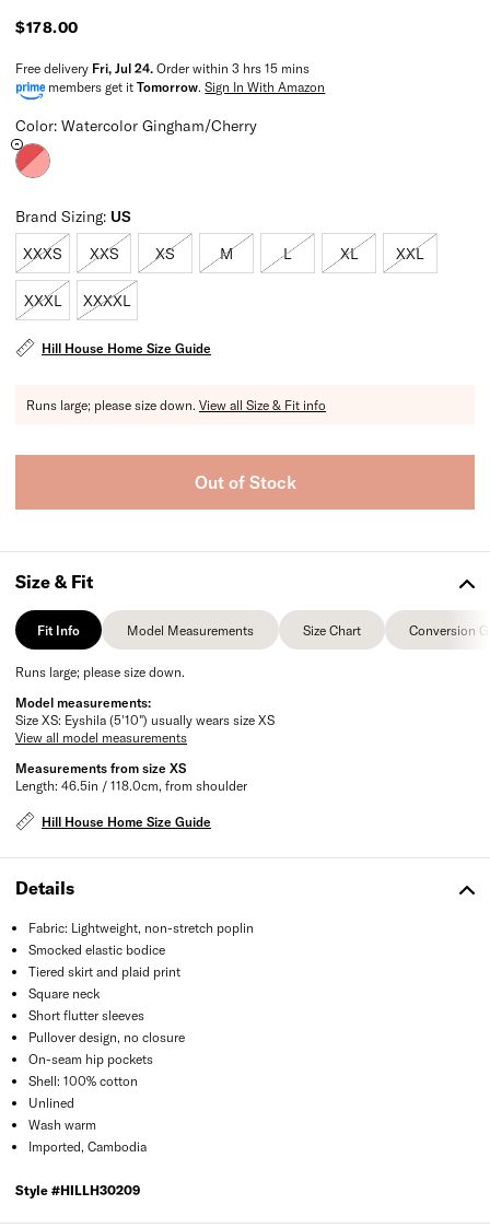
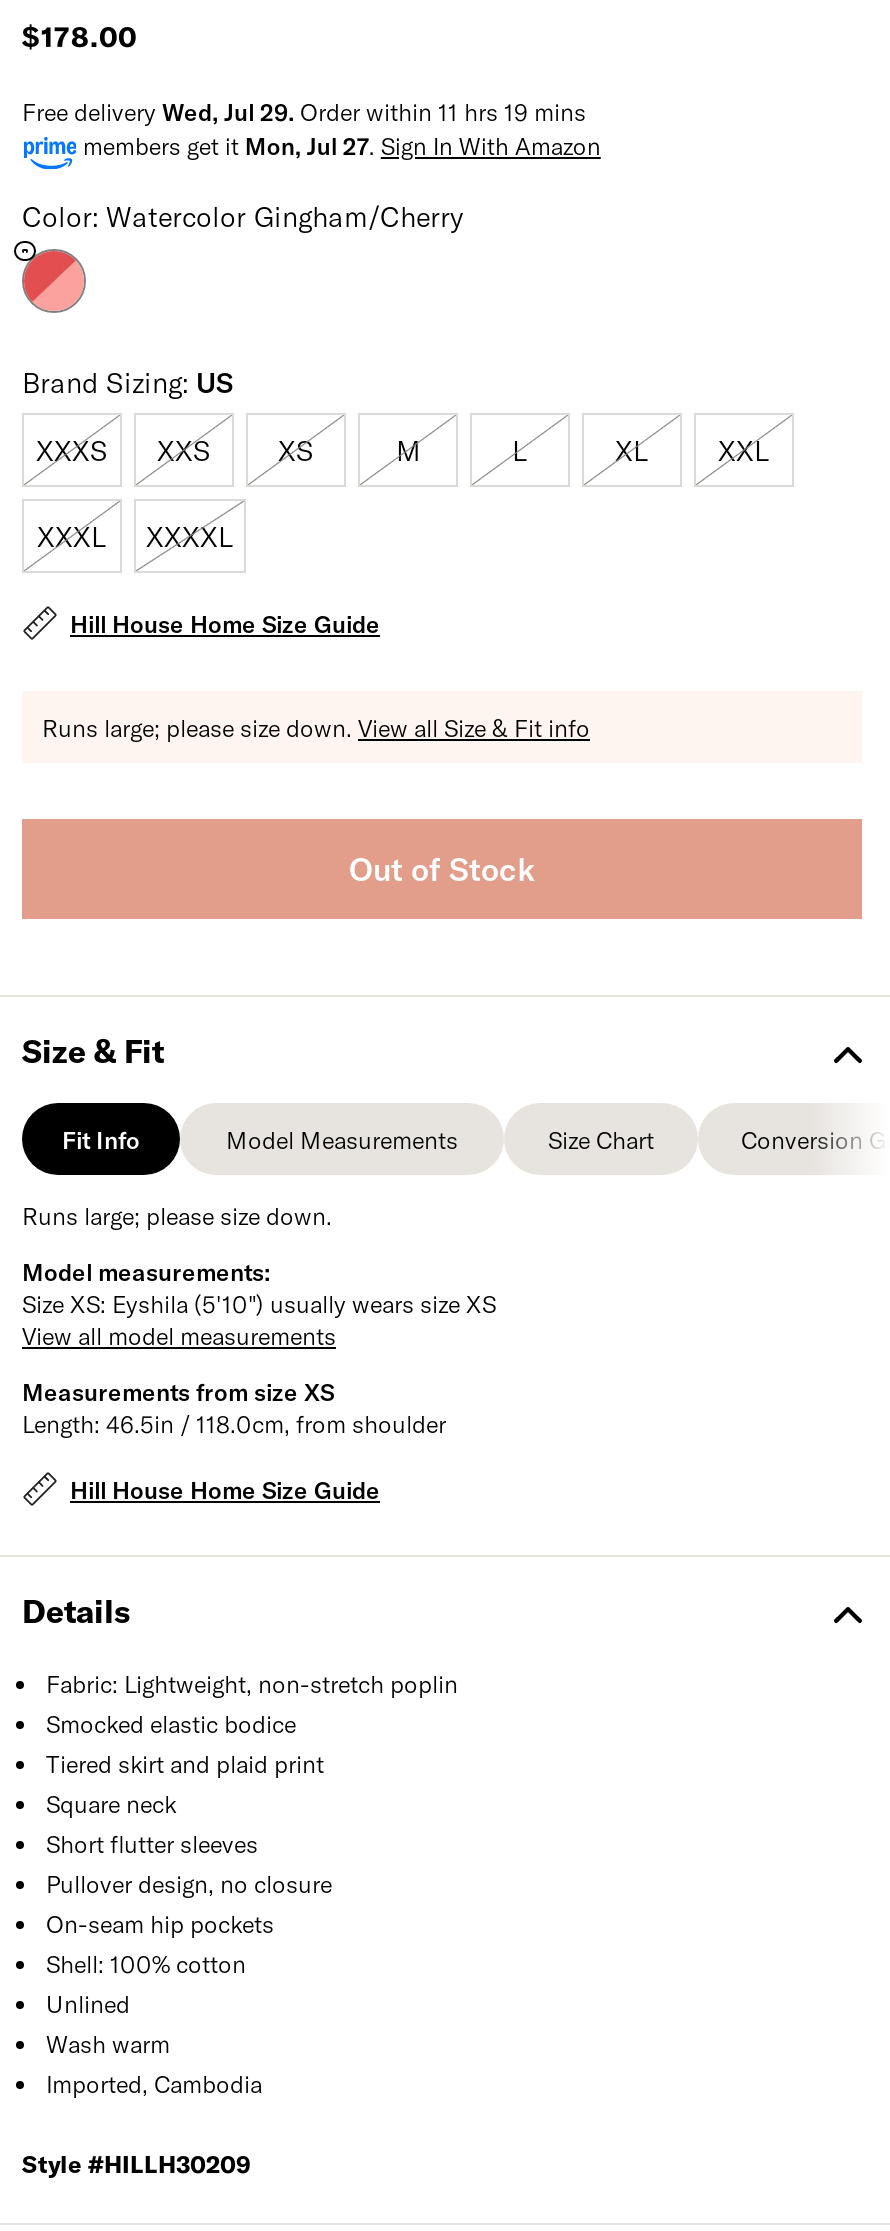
- Free delivery Fri, Jul 24. Order within 3 hrs 15 mins
- members get it Tomorrow. Sign In With Amazon
+ Free delivery Wed, Jul 29. Order within 11 hrs 19 mins
+ members get it Mon, Jul 27. Sign In With Amazon
